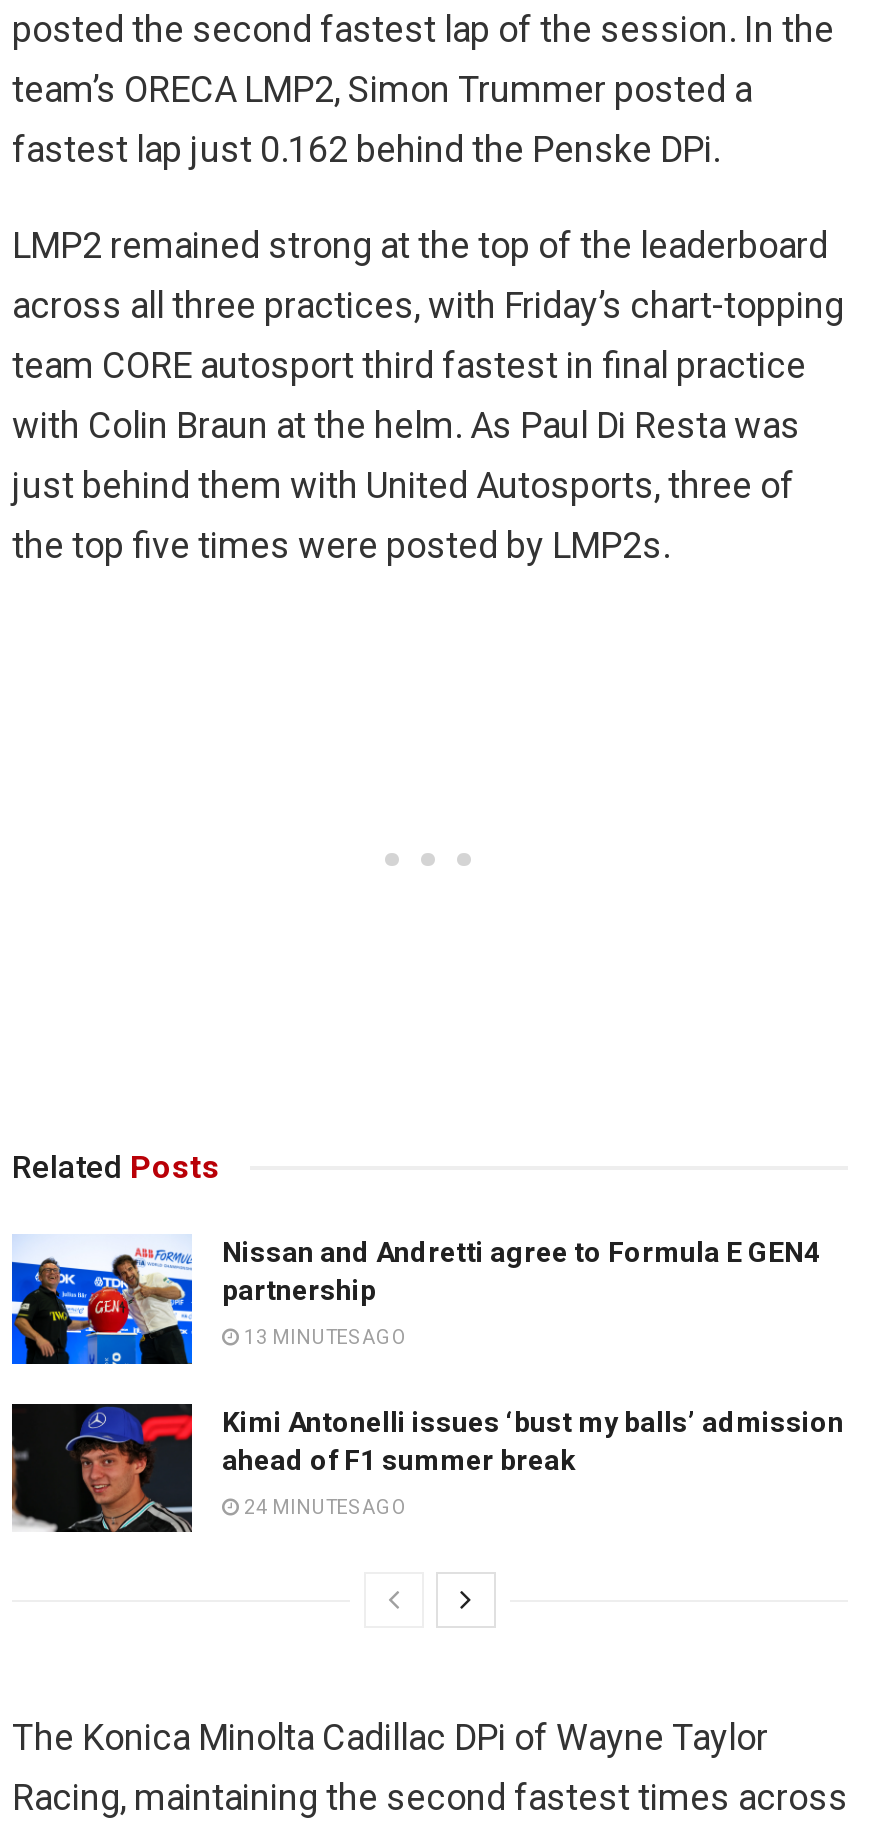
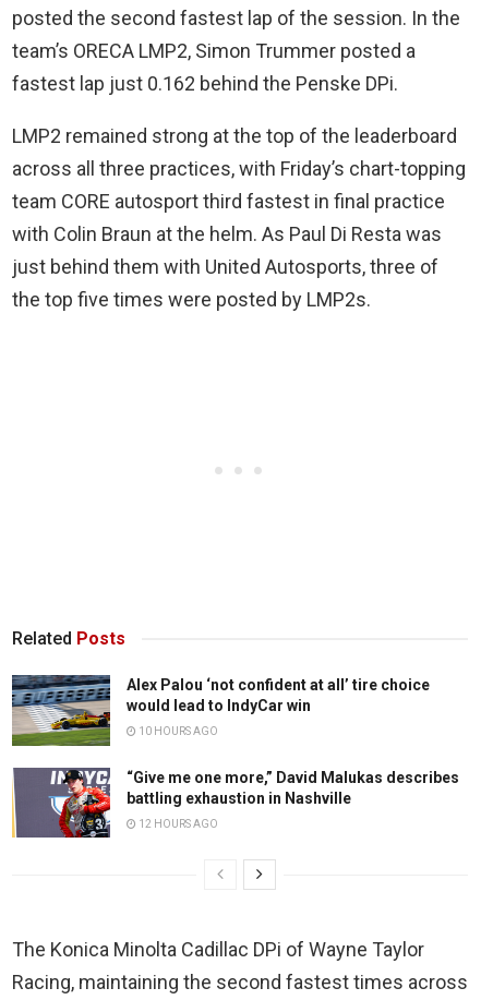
- [image]
- Nissan and Andretti agree to Formula E GEN4
- partnership
+ [image]
+ Alex Palou ‘not confident at all’ tire choice
+ would lead to IndyCar win

- 13 MINUTES AGO
+ 10 HOURS AGO

- [image]
- Kimi Antonelli issues ‘bust my balls’ admission
- ahead of F1 summer break
+ [image]
+ “Give me one more,” David Malukas describes
+ battling exhaustion in Nashville

- 24 MINUTES AGO
+ 12 HOURS AGO
